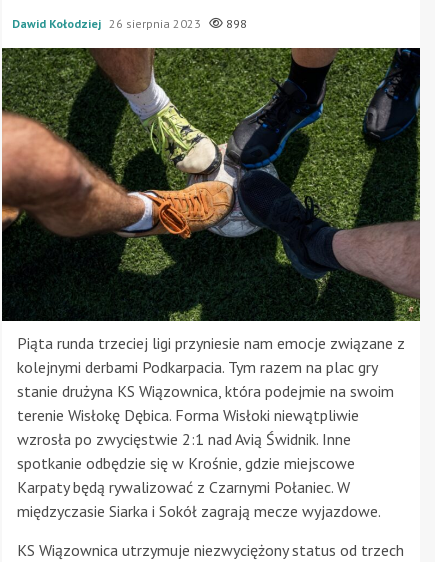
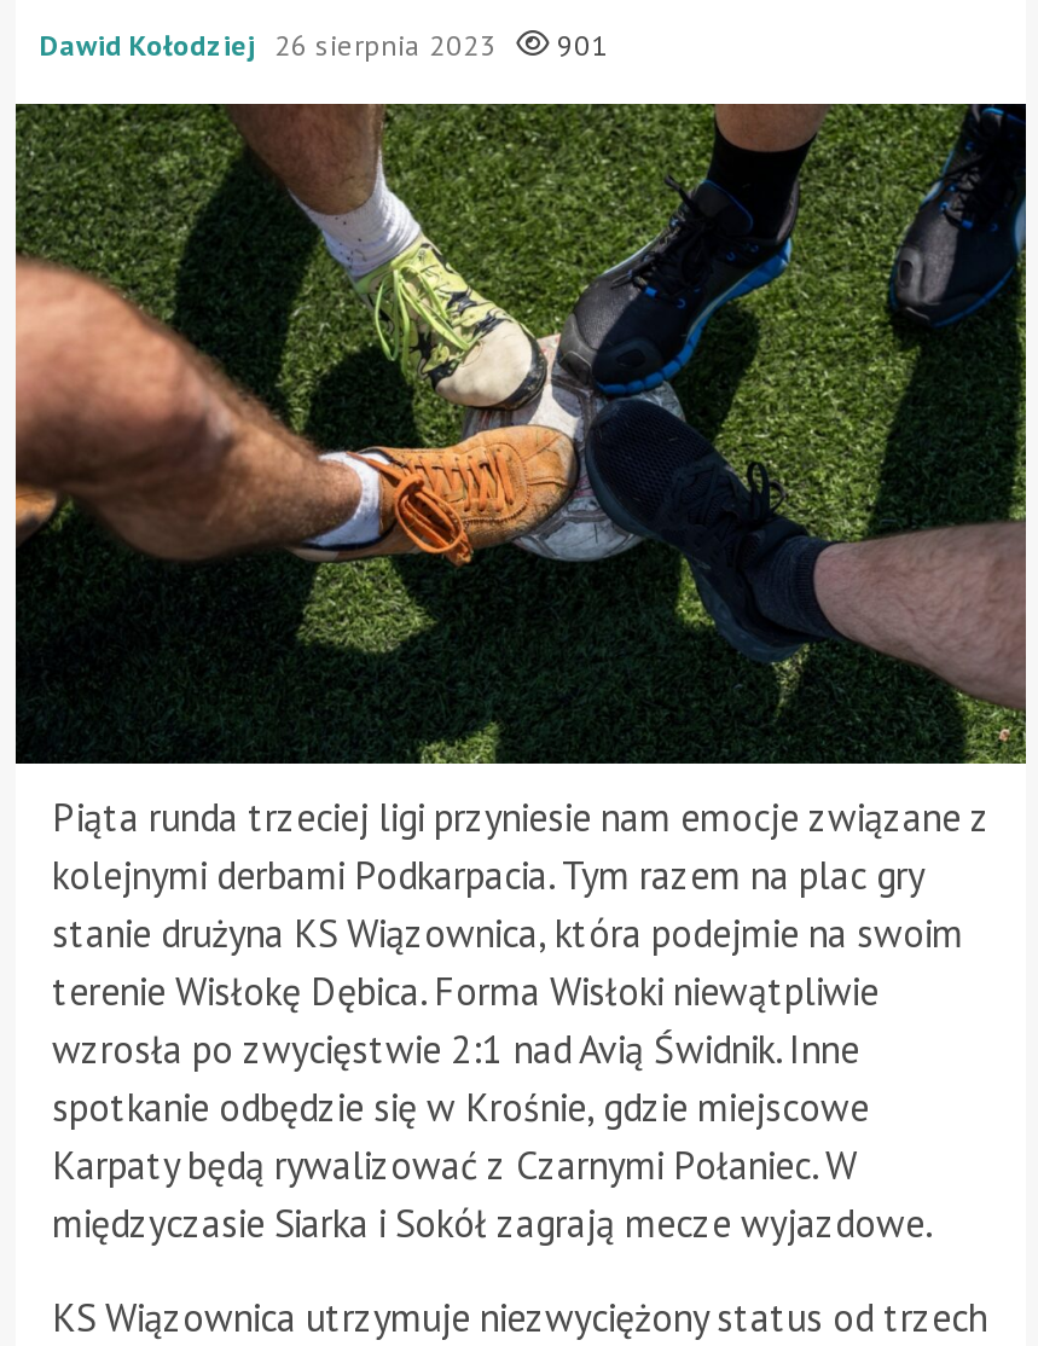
- Dawid Kołodziej 26 sierpnia 2023 898
+ Dawid Kołodziej 26 sierpnia 2023 901
